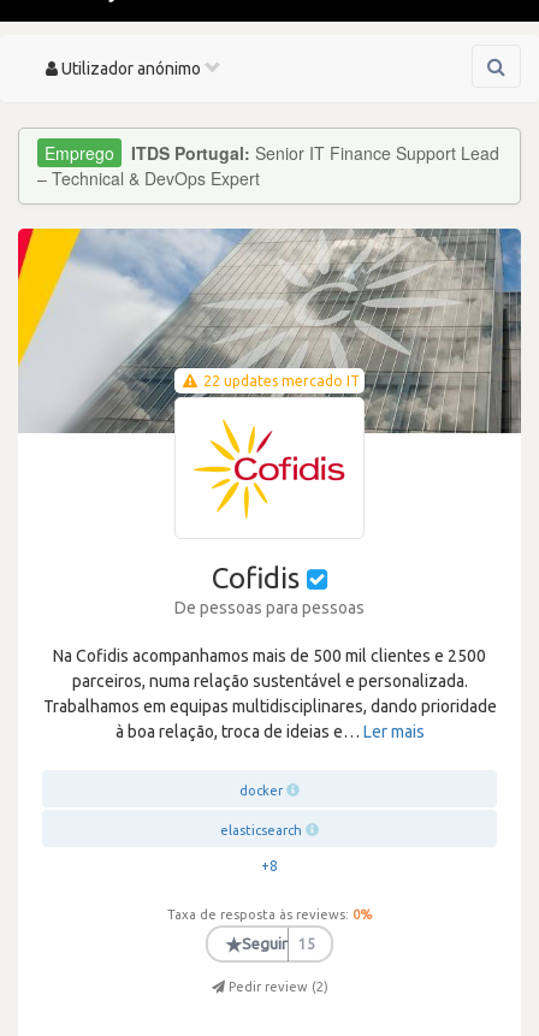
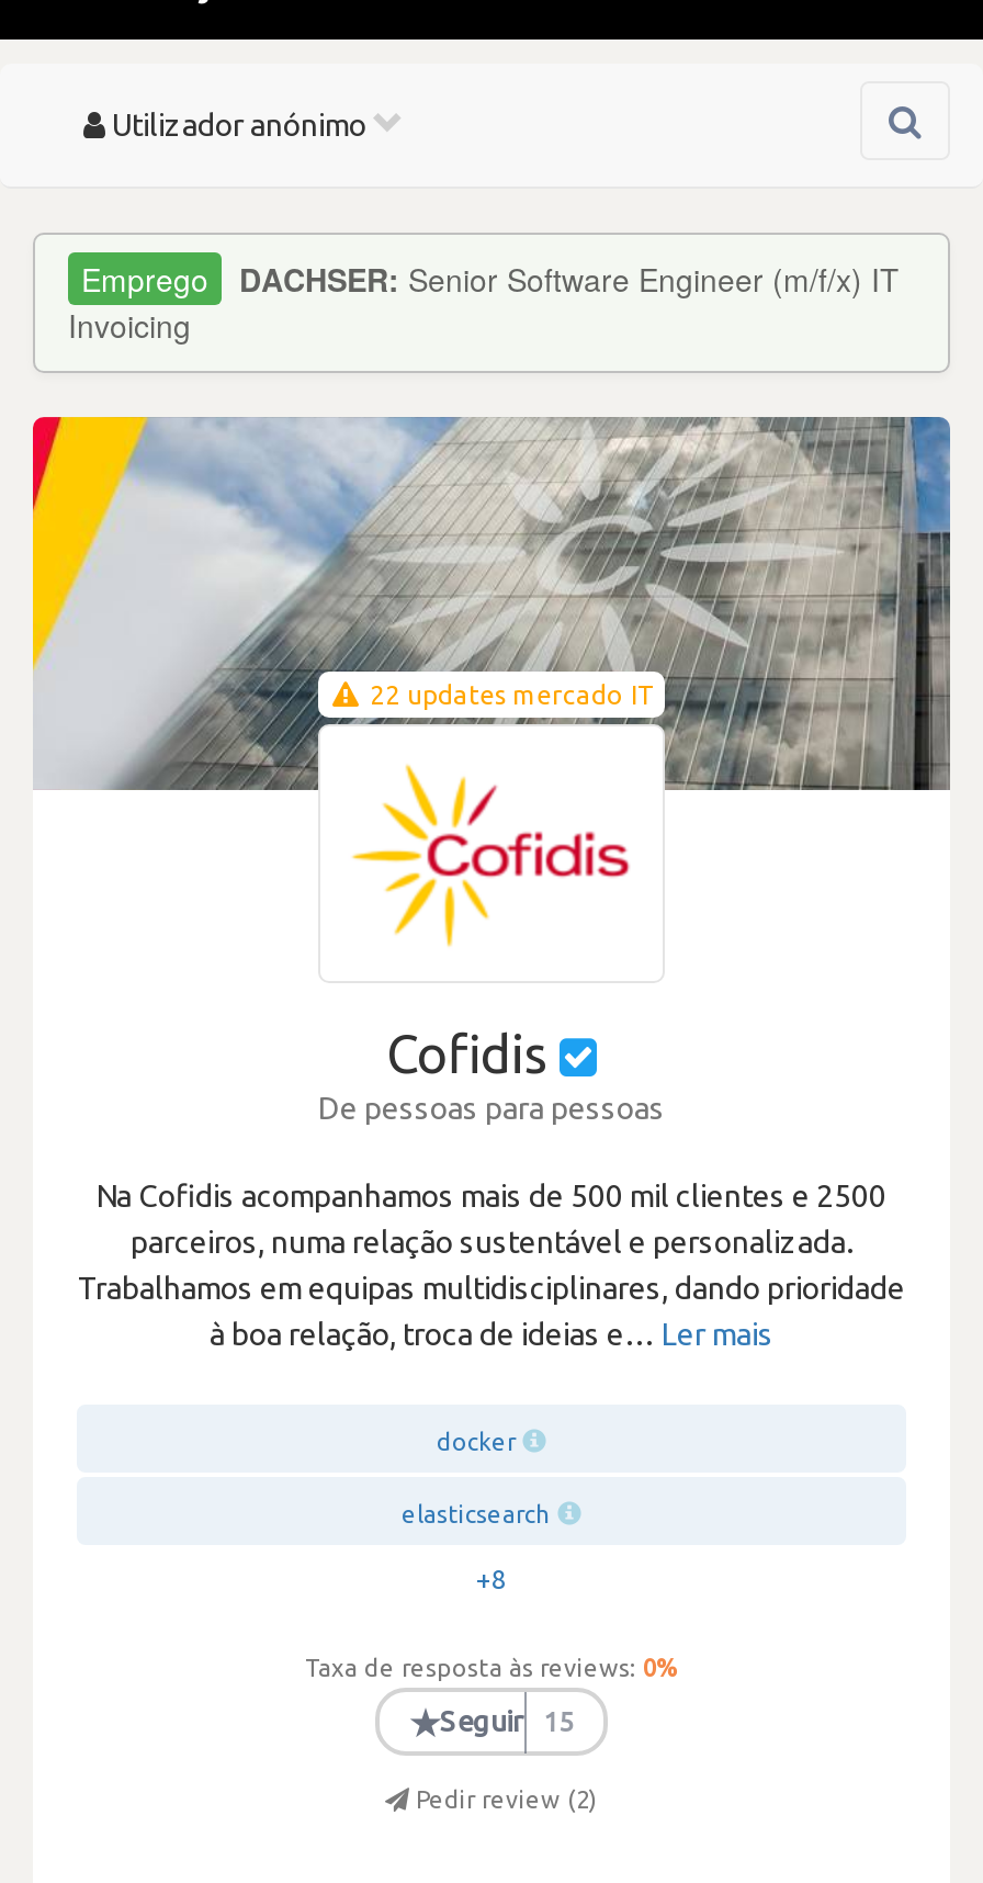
- ITDS Portugal: Senior IT Finance Support Lead
- – Technical & DevOps Expert
+ DACHSER: Senior Software Engineer (m/f/x) IT
+ Invoicing
